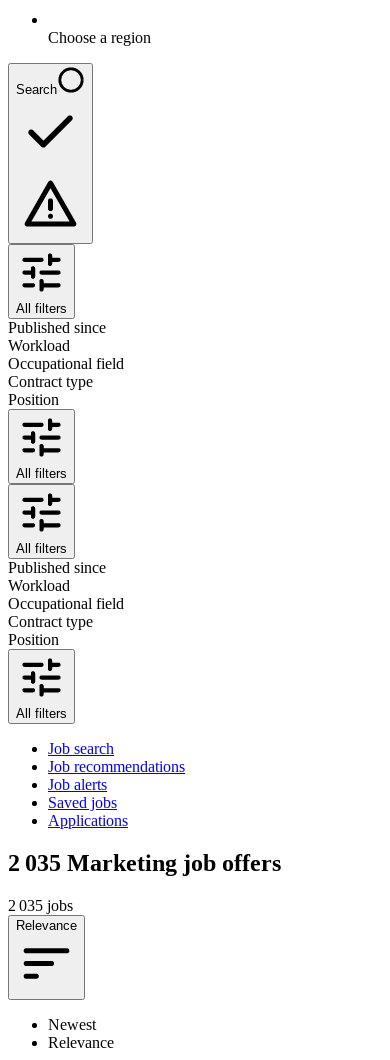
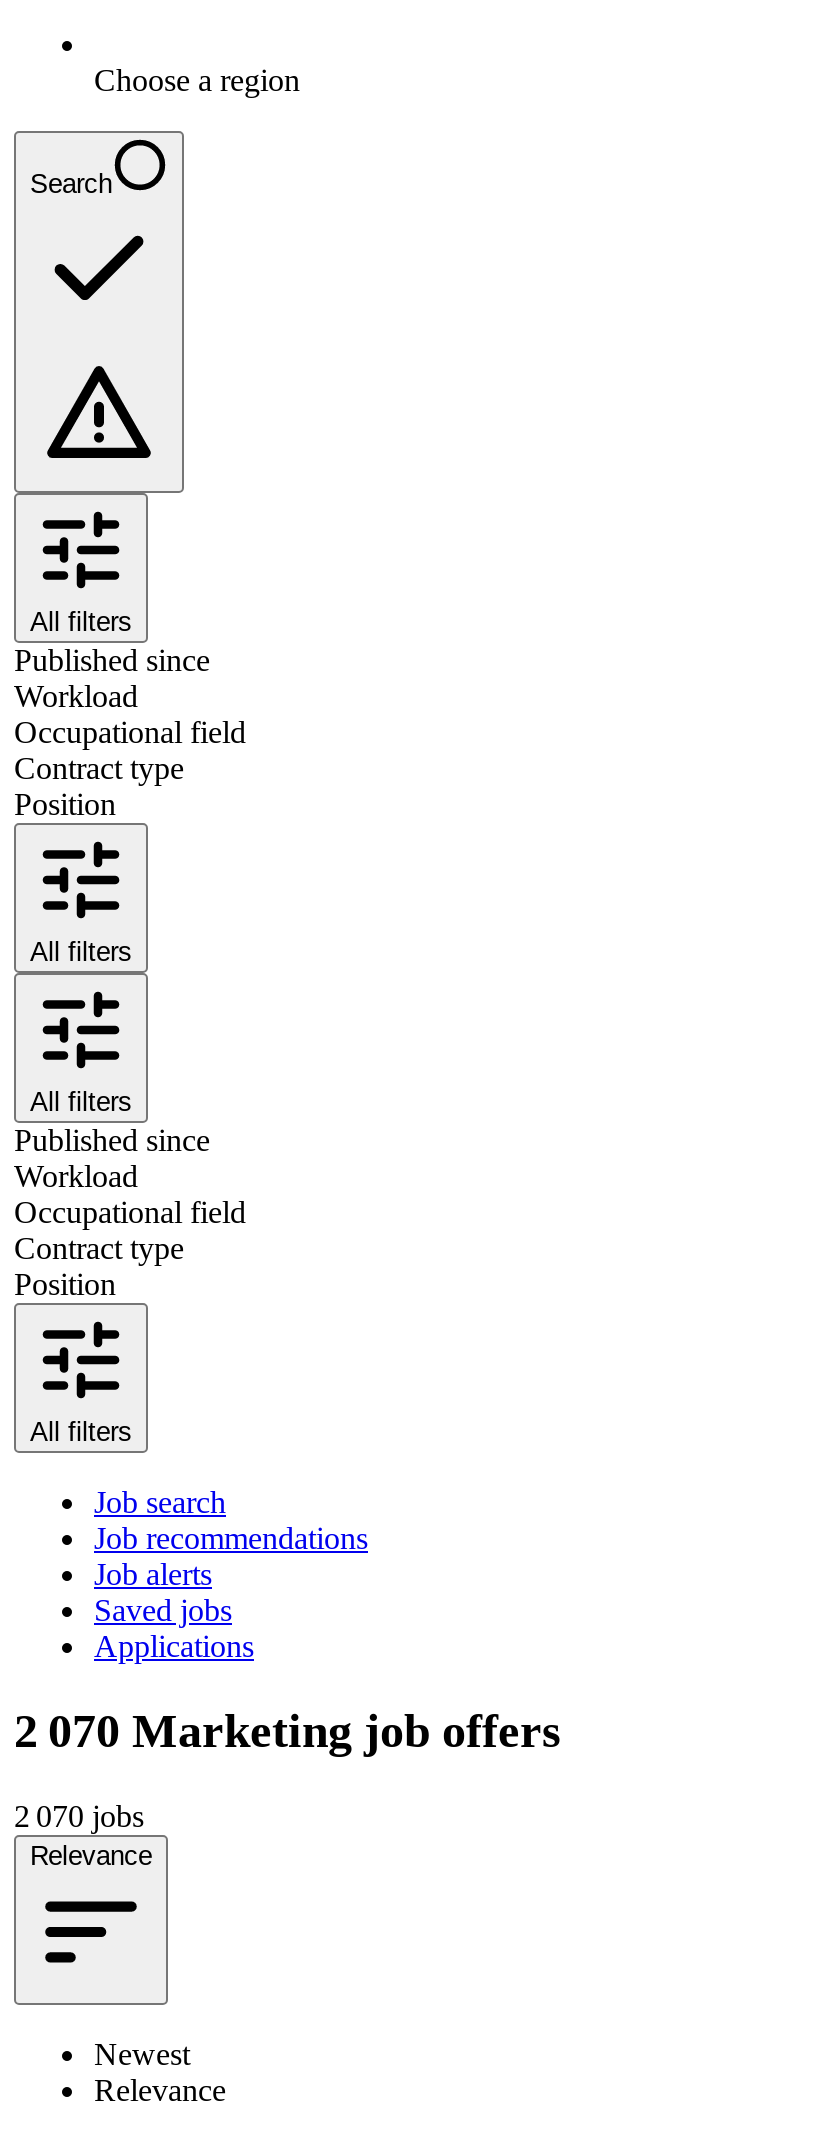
- 2 035 Marketing job offers
+ 2 070 Marketing job offers

- 2 035 jobs
+ 2 070 jobs
